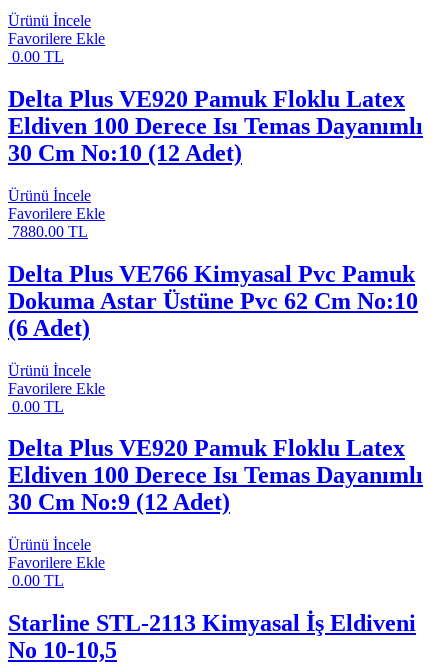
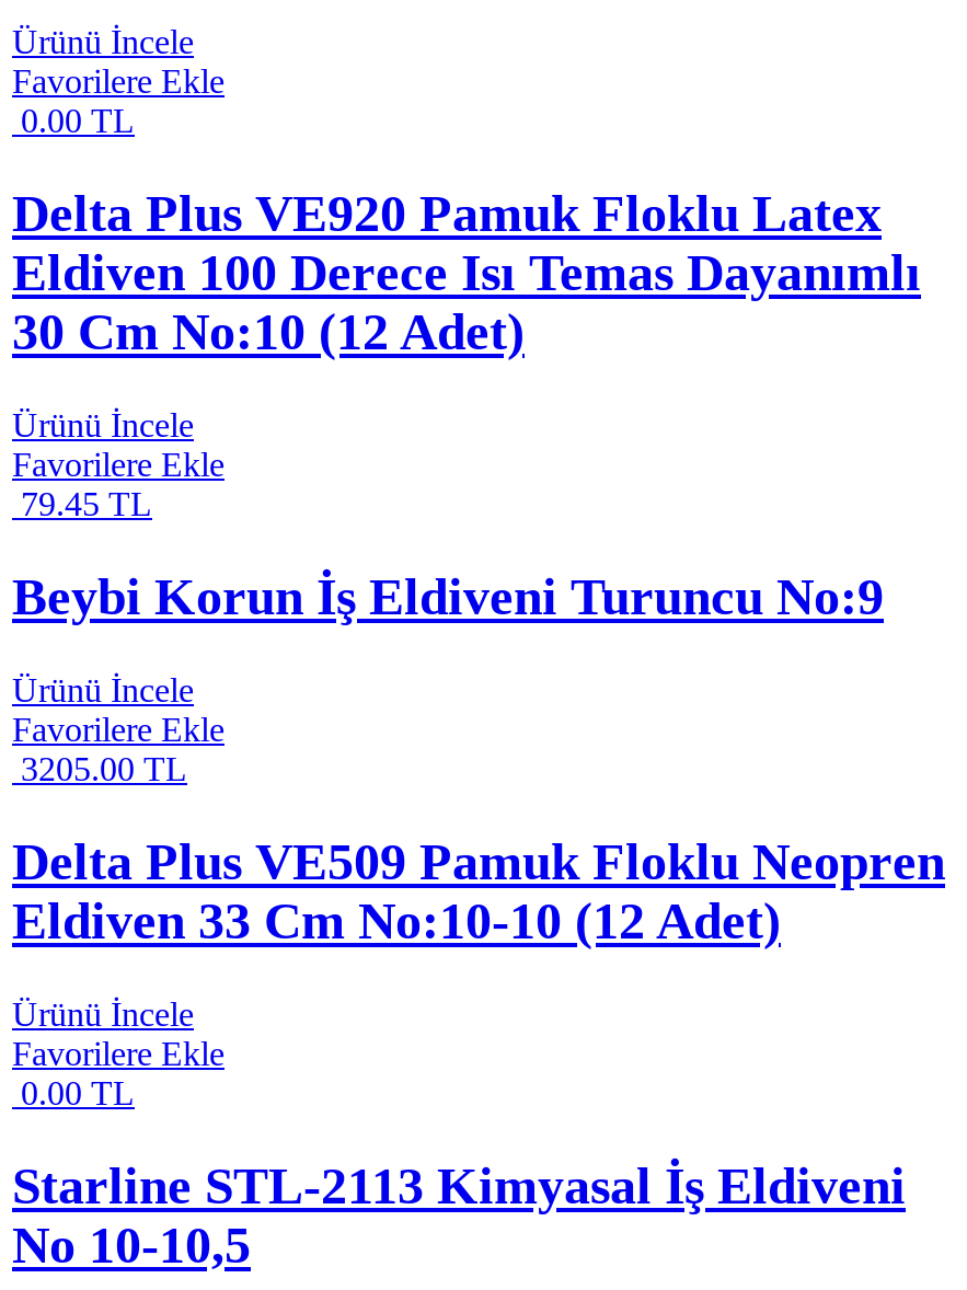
- 7880.00 TL
+ 79.45 TL

- Delta Plus VE766 Kimyasal Pvc Pamuk
- Dokuma Astar Üstüne Pvc 62 Cm No:10
- (6 Adet)
+ Beybi Korun İş Eldiveni Turuncu No:9

- 0.00 TL
+ 3205.00 TL

- Delta Plus VE920 Pamuk Floklu Latex
- Eldiven 100 Derece Isı Temas Dayanımlı
- 30 Cm No:9 (12 Adet)
+ Delta Plus VE509 Pamuk Floklu Neopren
+ Eldiven 33 Cm No:10-10 (12 Adet)
